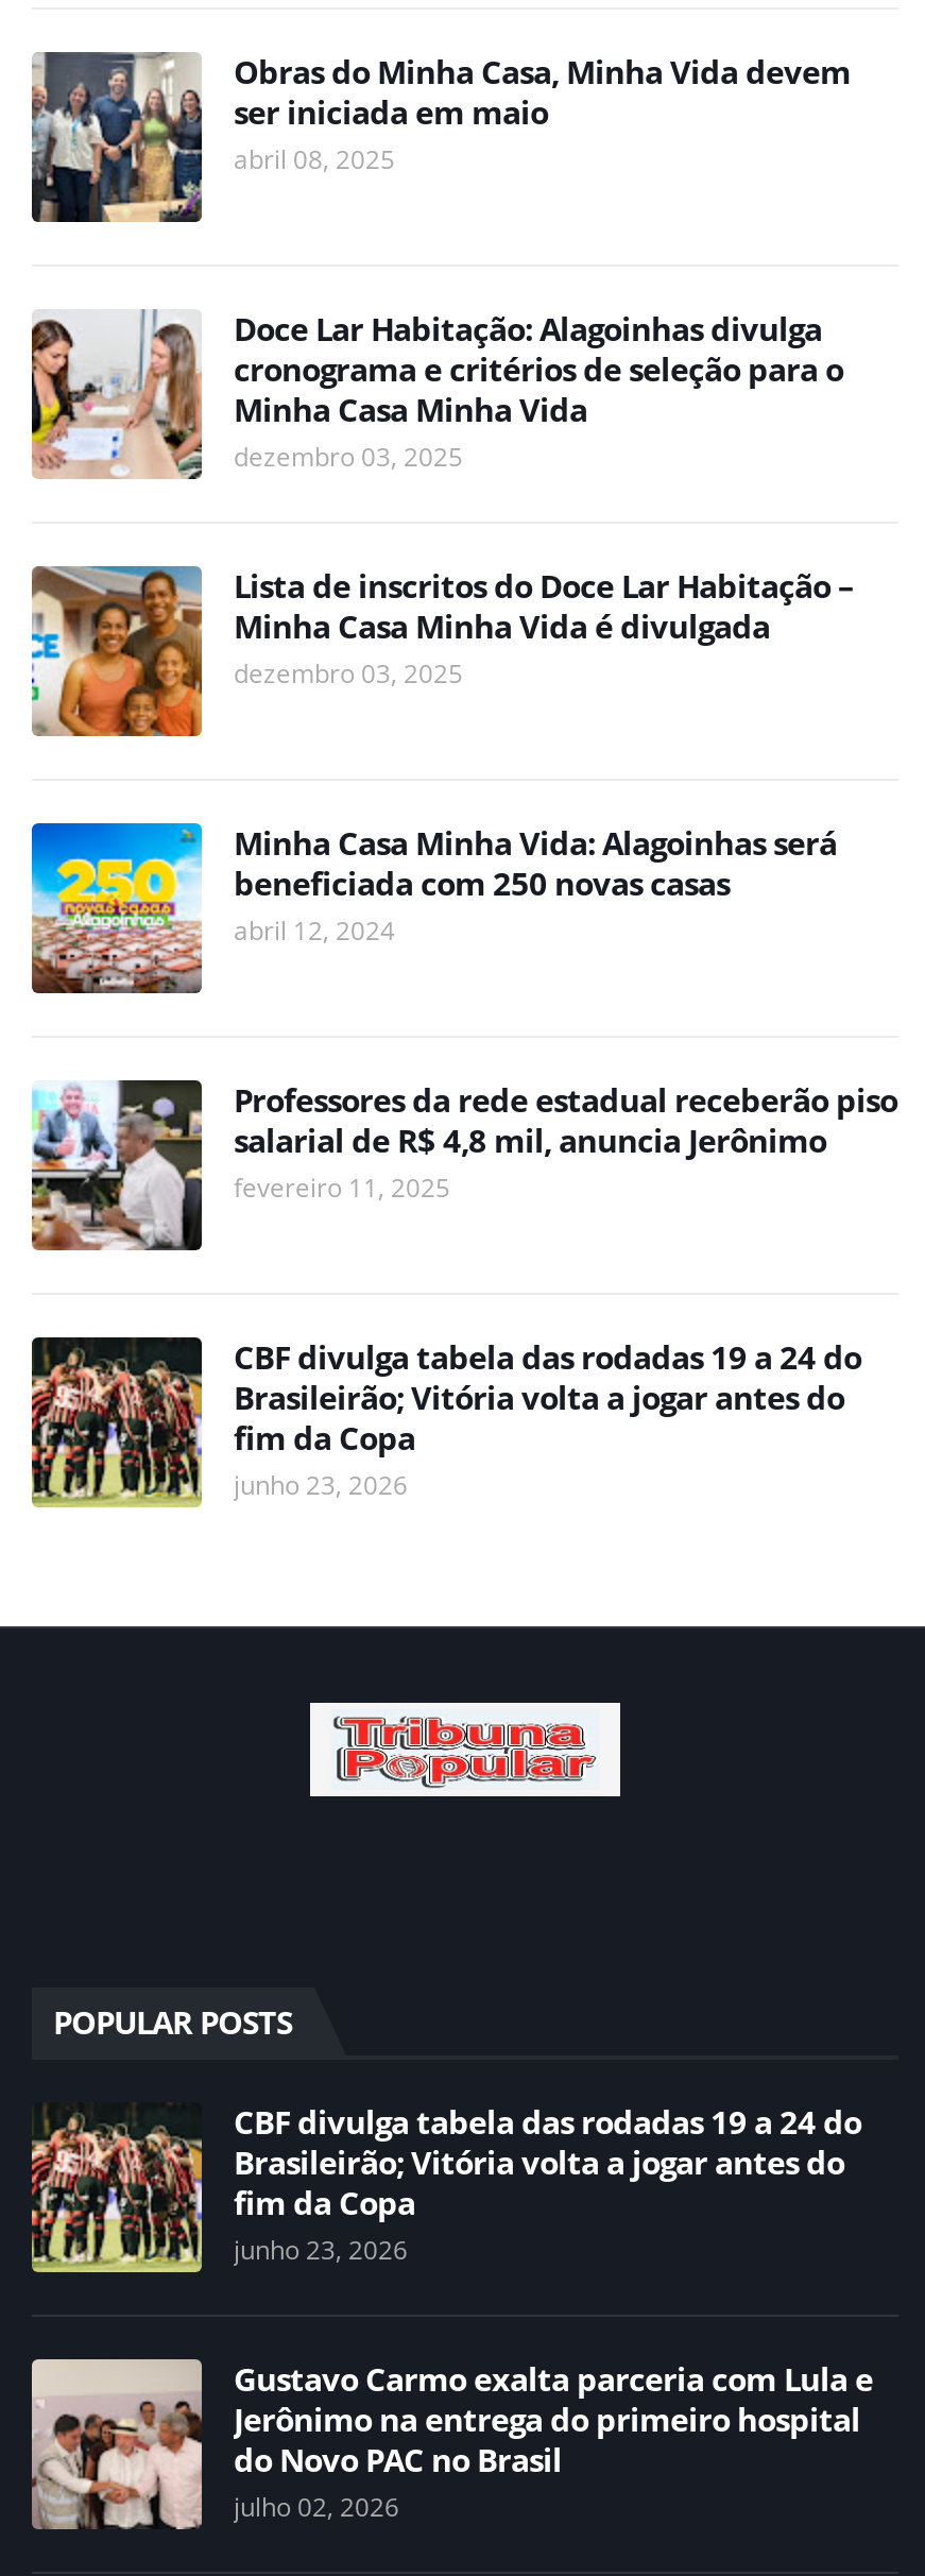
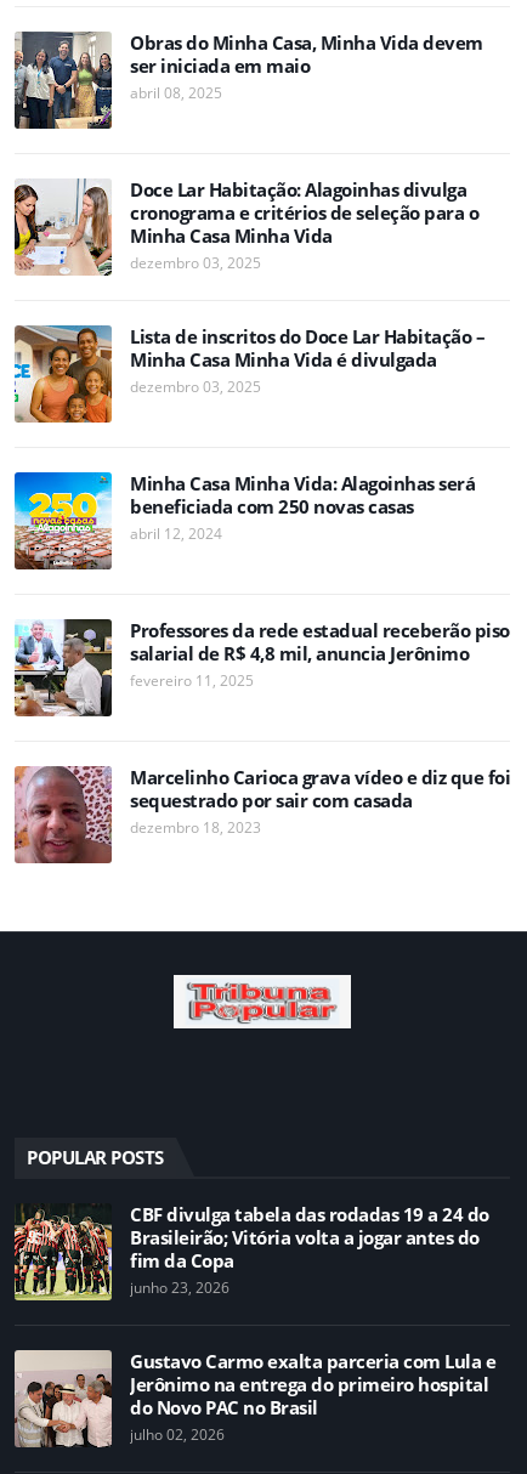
- [image]
- CBF divulga tabela das rodadas 19 a 24 do
- Brasileirão; Vitória volta a jogar antes do
- fim da Copa
- junho 23, 2026
+ [image]
+ Marcelinho Carioca grava vídeo e diz que foi
+ sequestrado por sair com casada
+ dezembro 18, 2023
